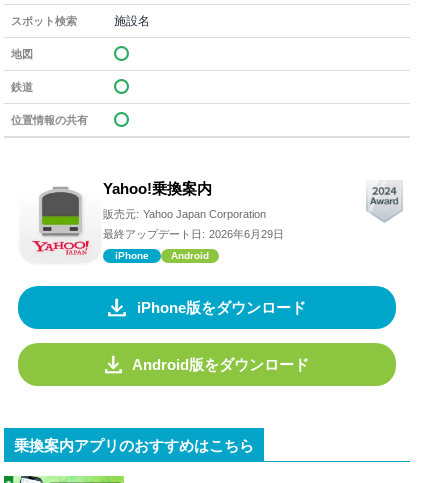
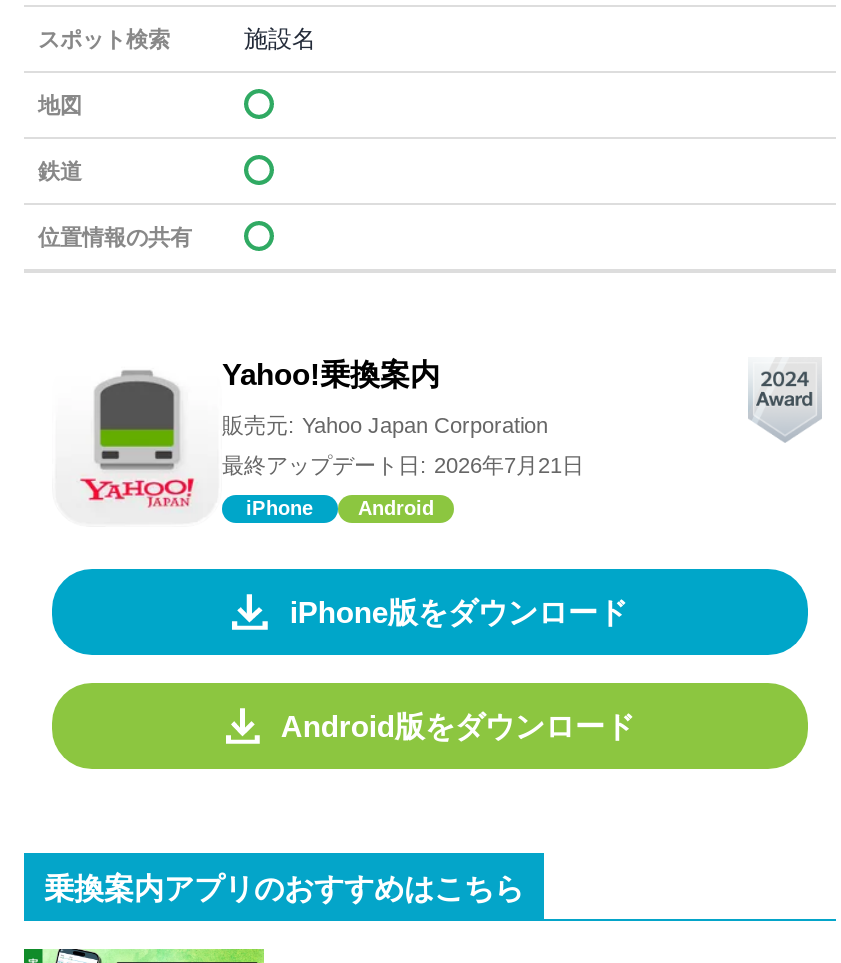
- 最終アップデート日: 2026年6月29日
+ 最終アップデート日: 2026年7月21日
